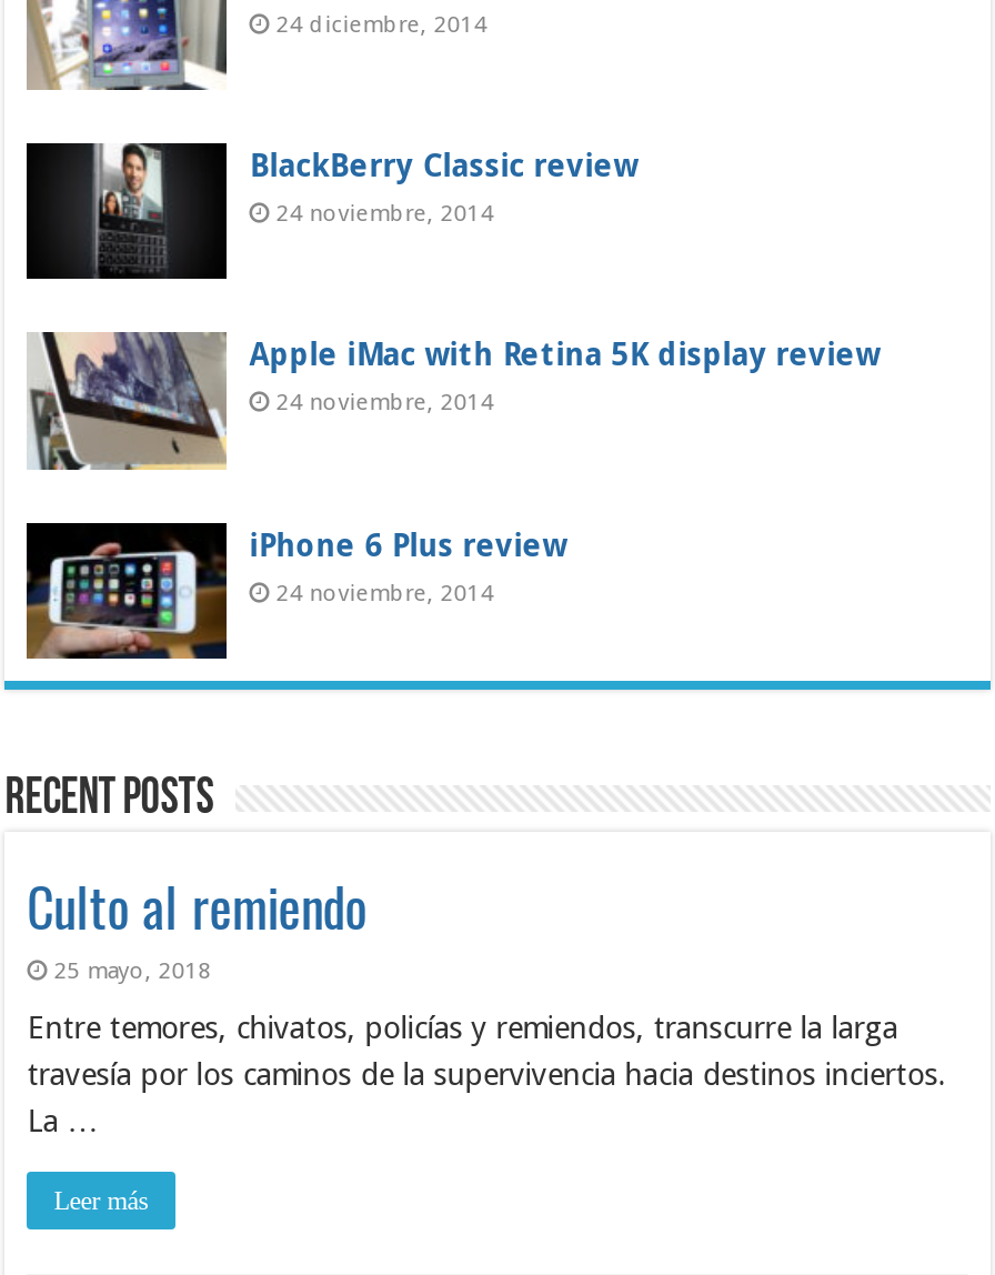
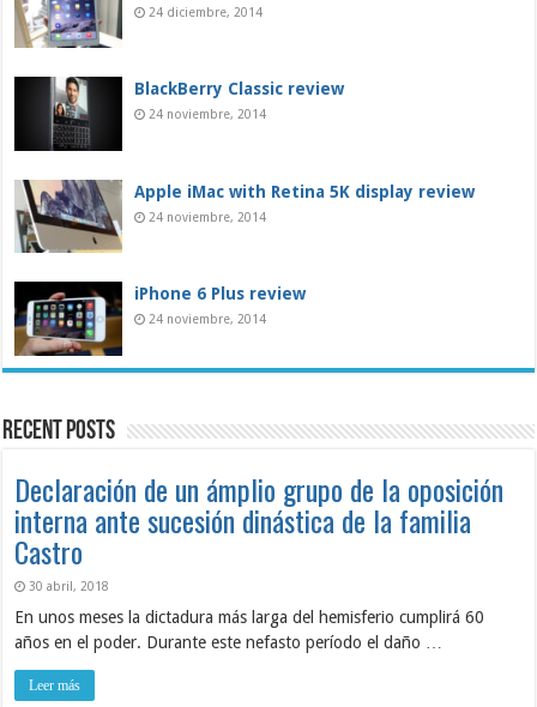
- Culto al remiendo
- 25 mayo, 2018
+ Declaración de un ámplio grupo de la oposición
+ interna ante sucesión dinástica de la familia
+ Castro
+ 30 abril, 2018

- Entre temores, chivatos, policías y remiendos, transcurre la larga
- travesía por los caminos de la supervivencia hacia destinos inciertos.
- La …
+ En unos meses la dictadura más larga del hemisferio cumplirá 60
+ años en el poder. Durante este nefasto período el daño …
